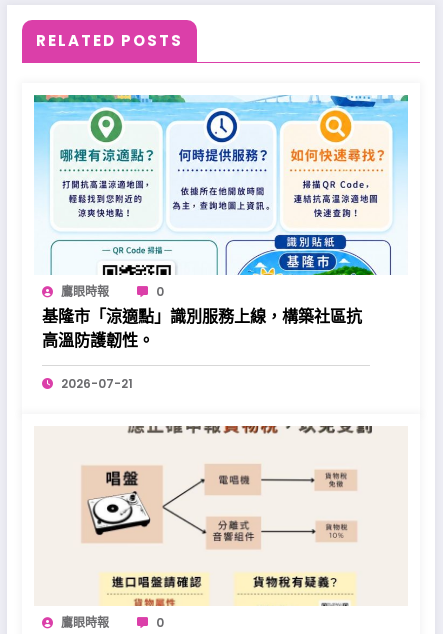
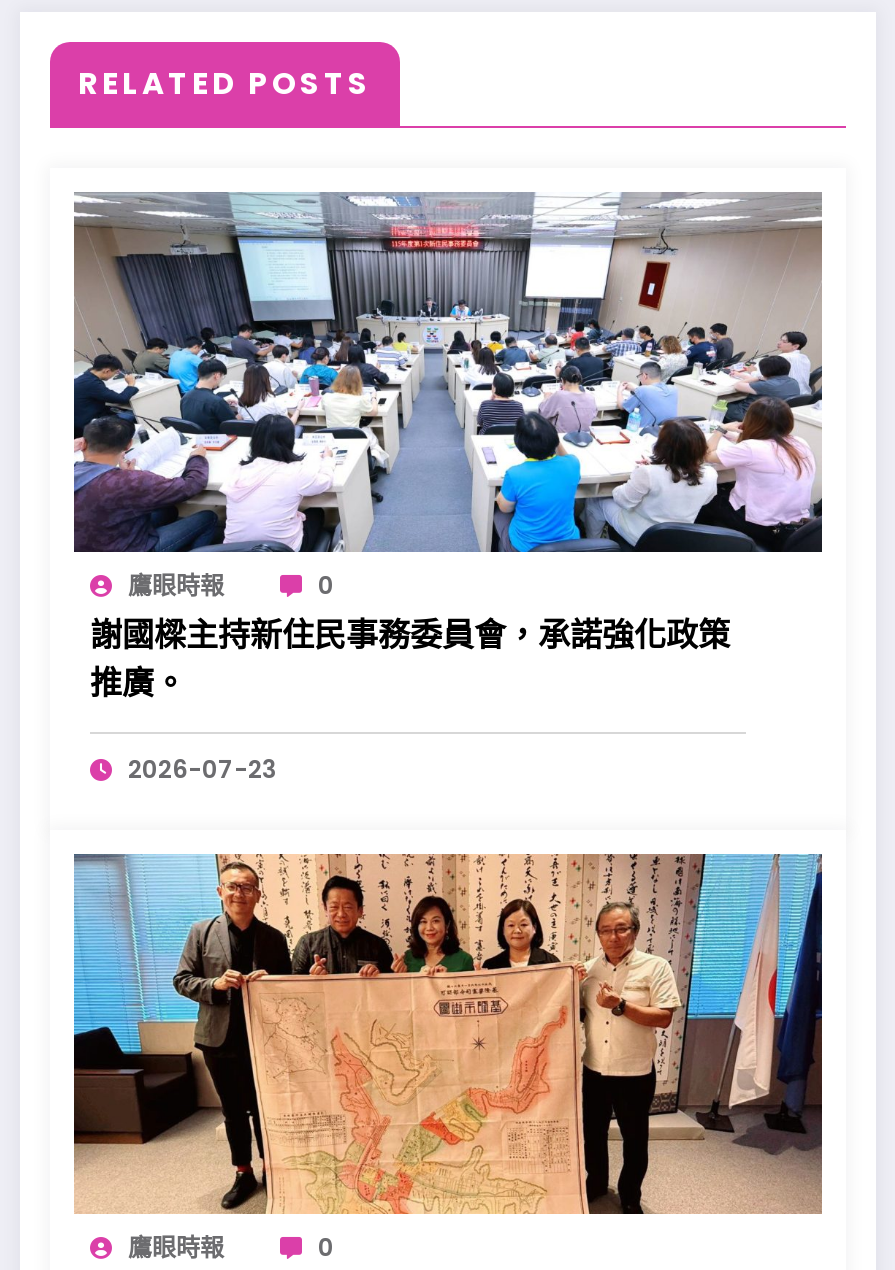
- [image]
- 基隆市「涼適點」識別服務上線，構築社區抗
- 高溫防護韌性。
+ [image]
+ 謝國樑主持新住民事務委員會，承諾強化政策
+ 推廣。

- 2026-07-21
+ 2026-07-23

- [image]
+ [image]
